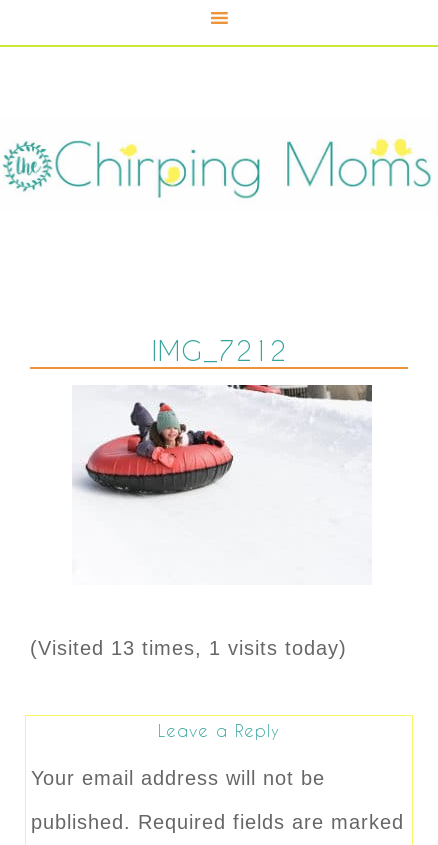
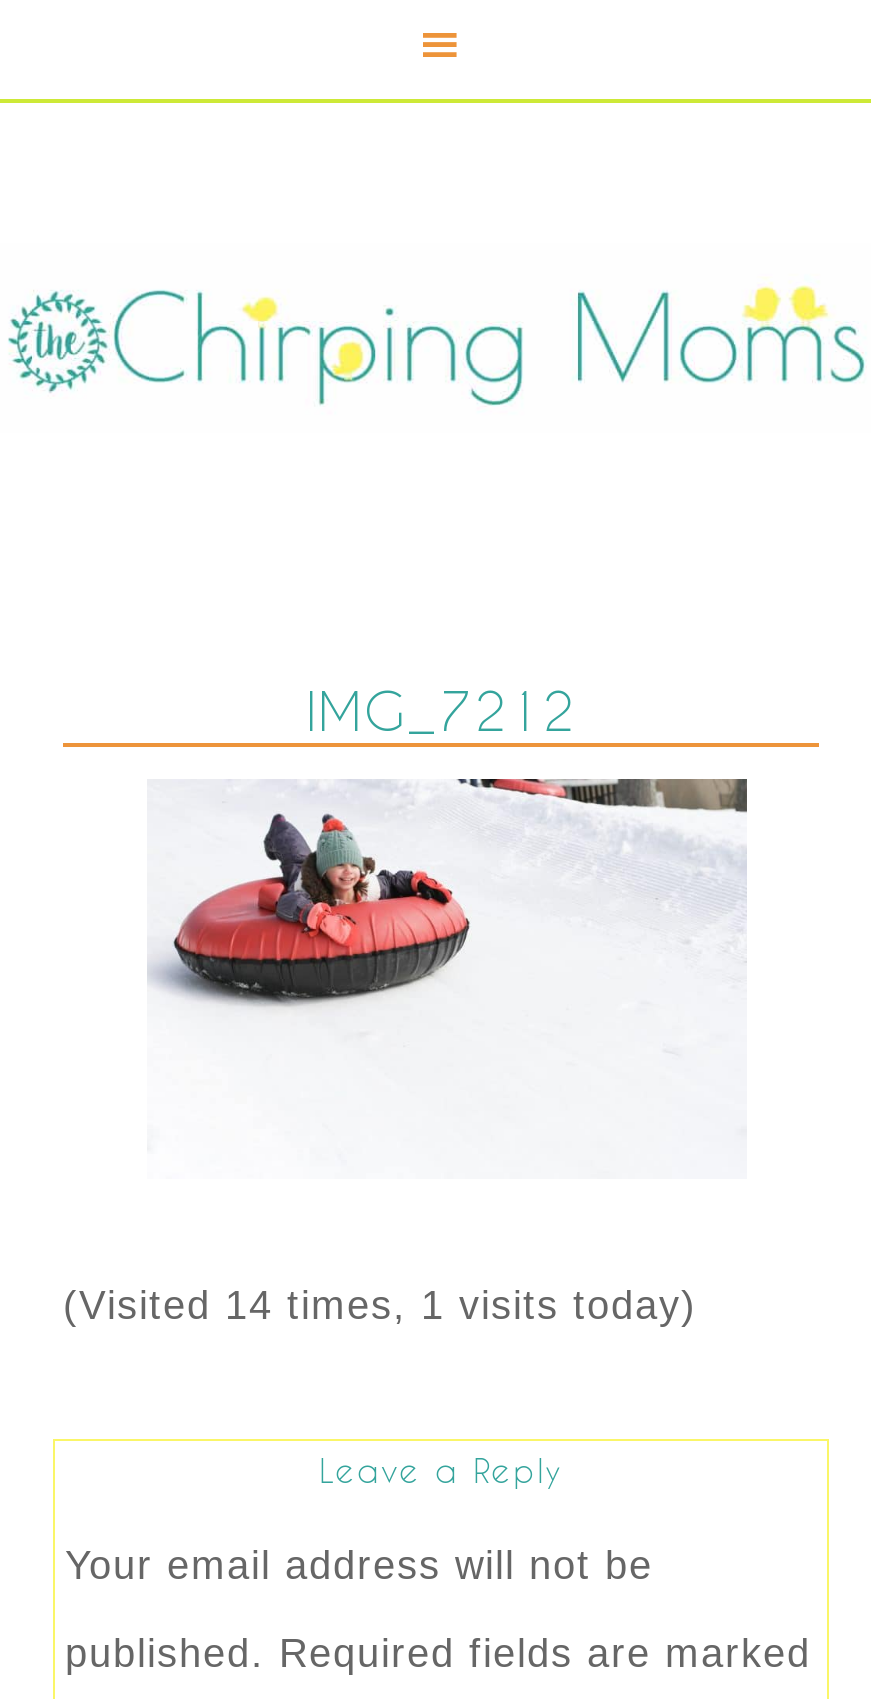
- (Visited 13 times, 1 visits today)
+ (Visited 14 times, 1 visits today)
